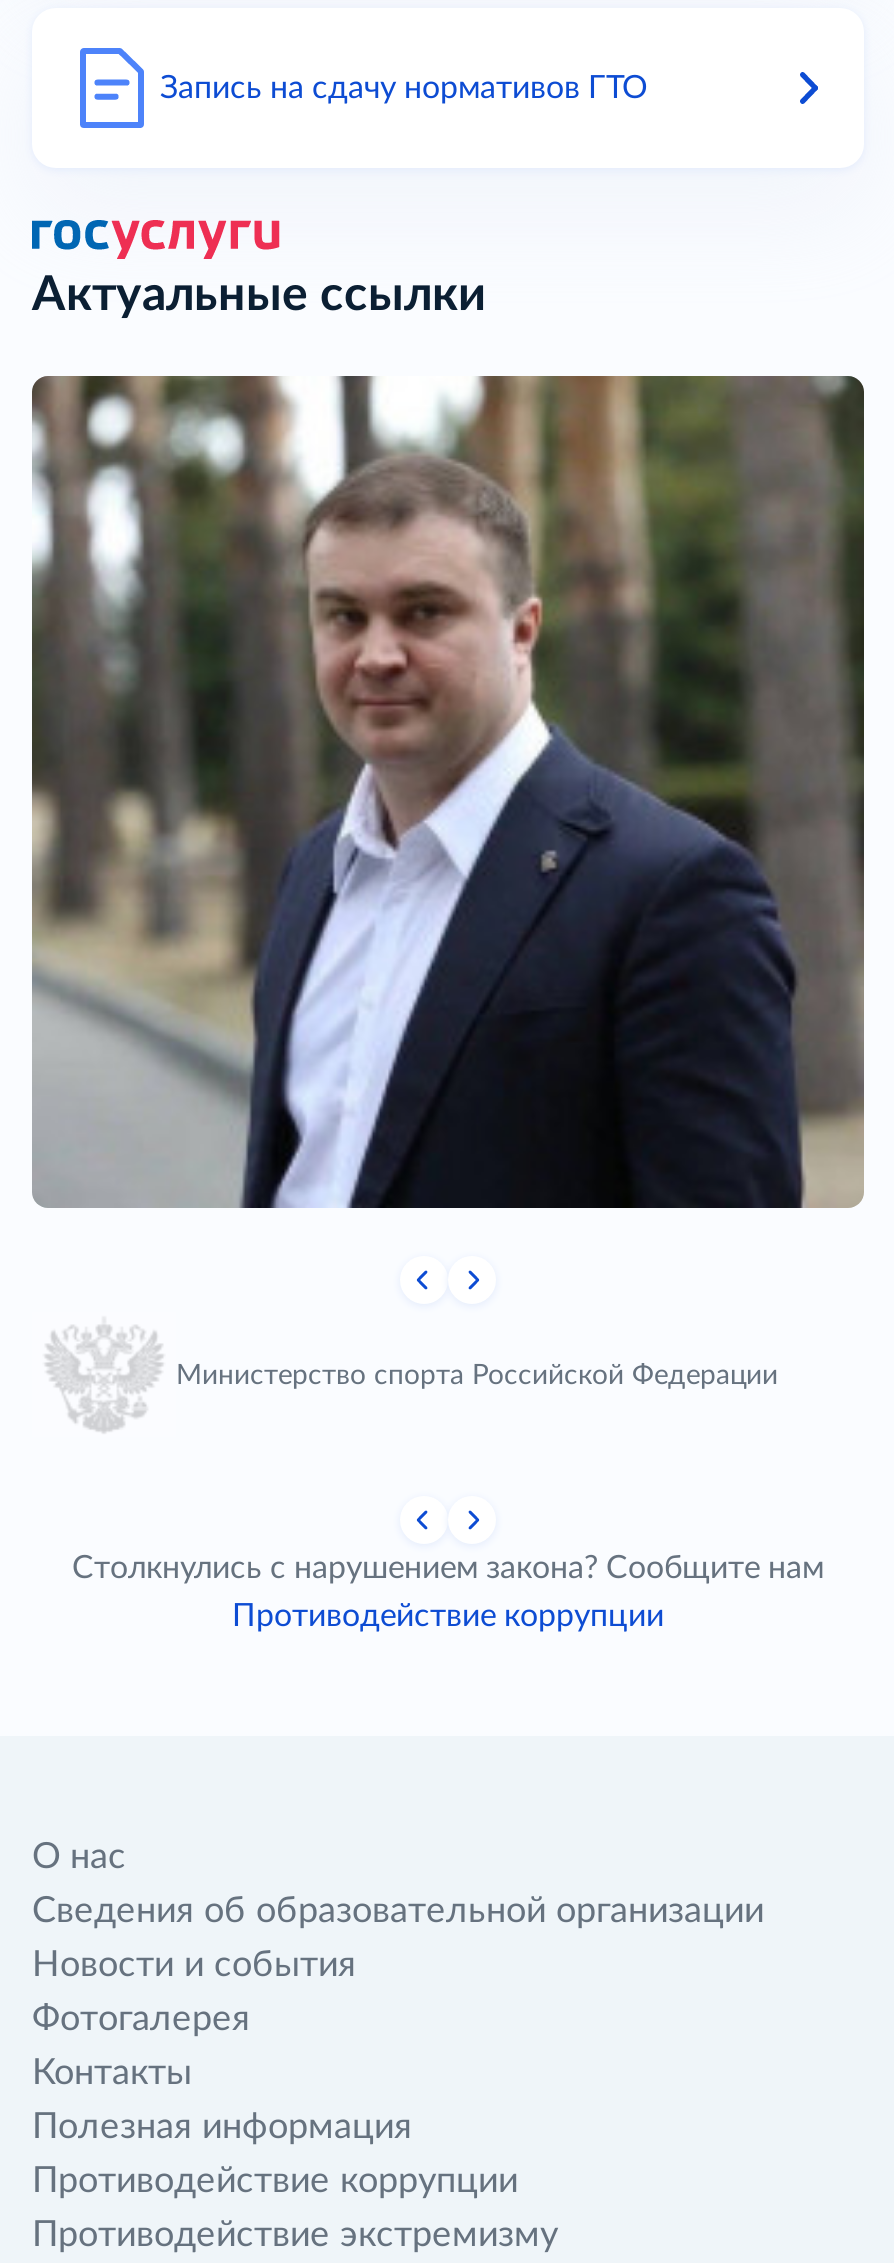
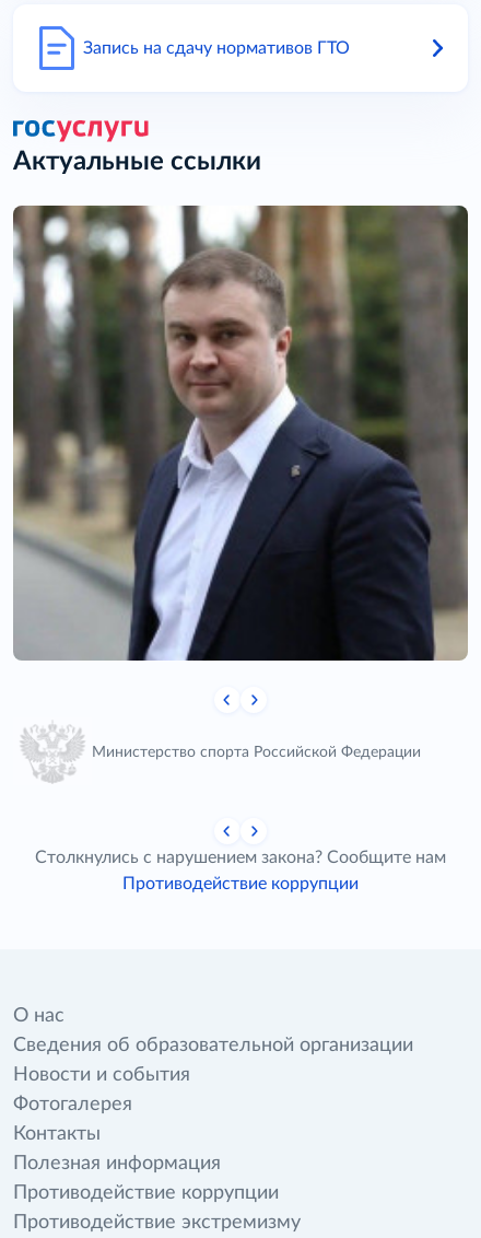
- Министерство просвещения Российской Федерации
+ Министерство спорта Российской Федерации
